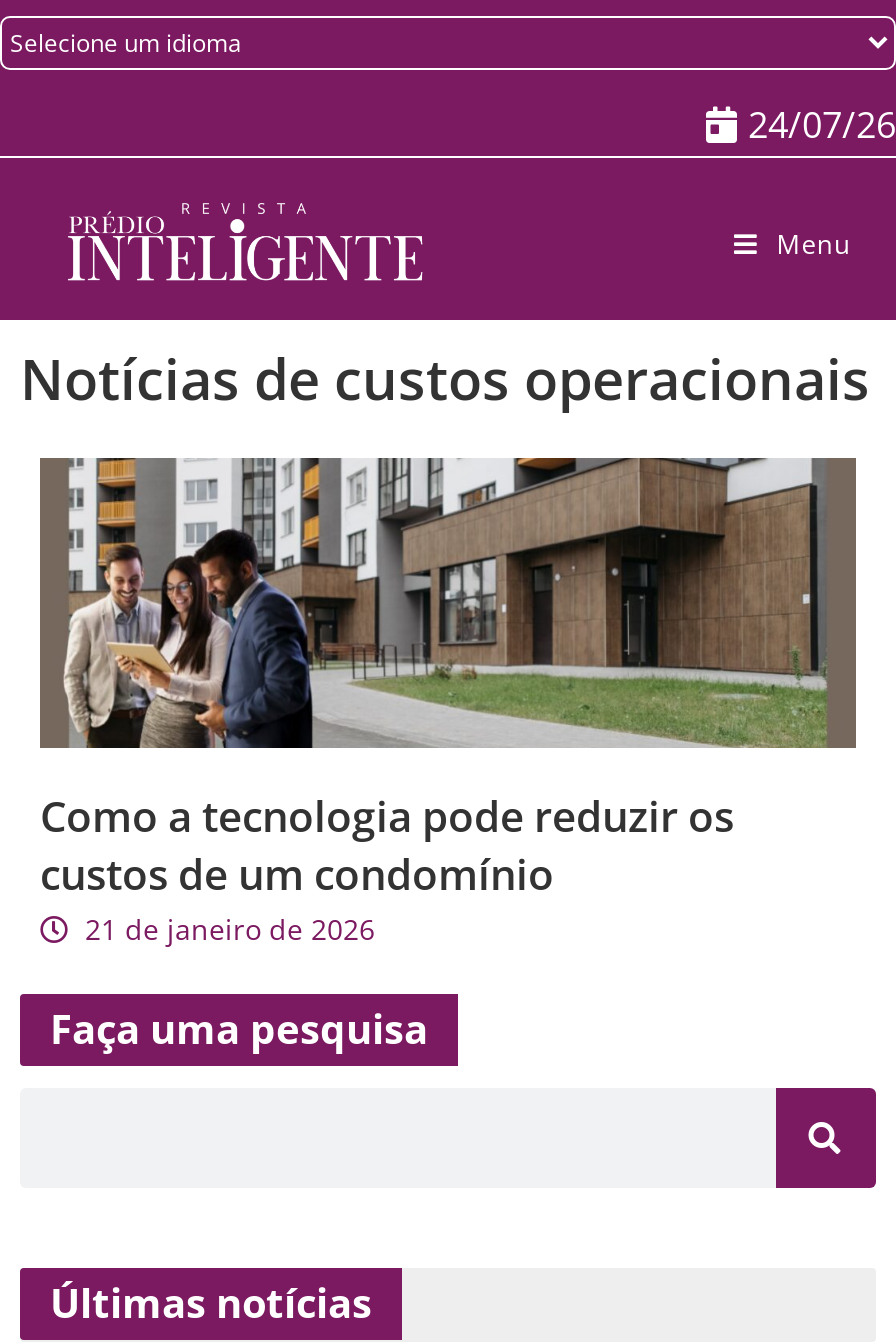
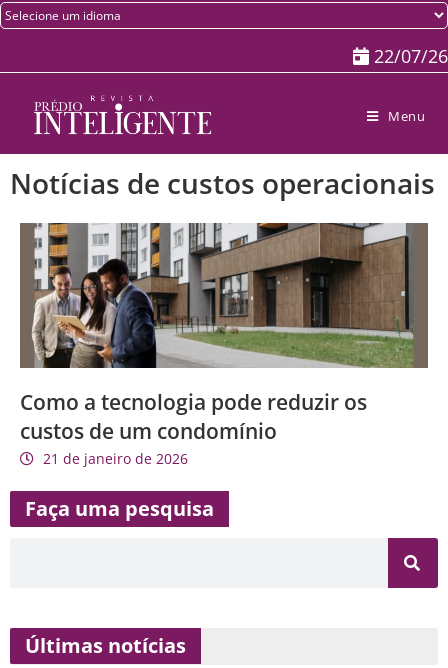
- 24/07/26
+ 22/07/26
